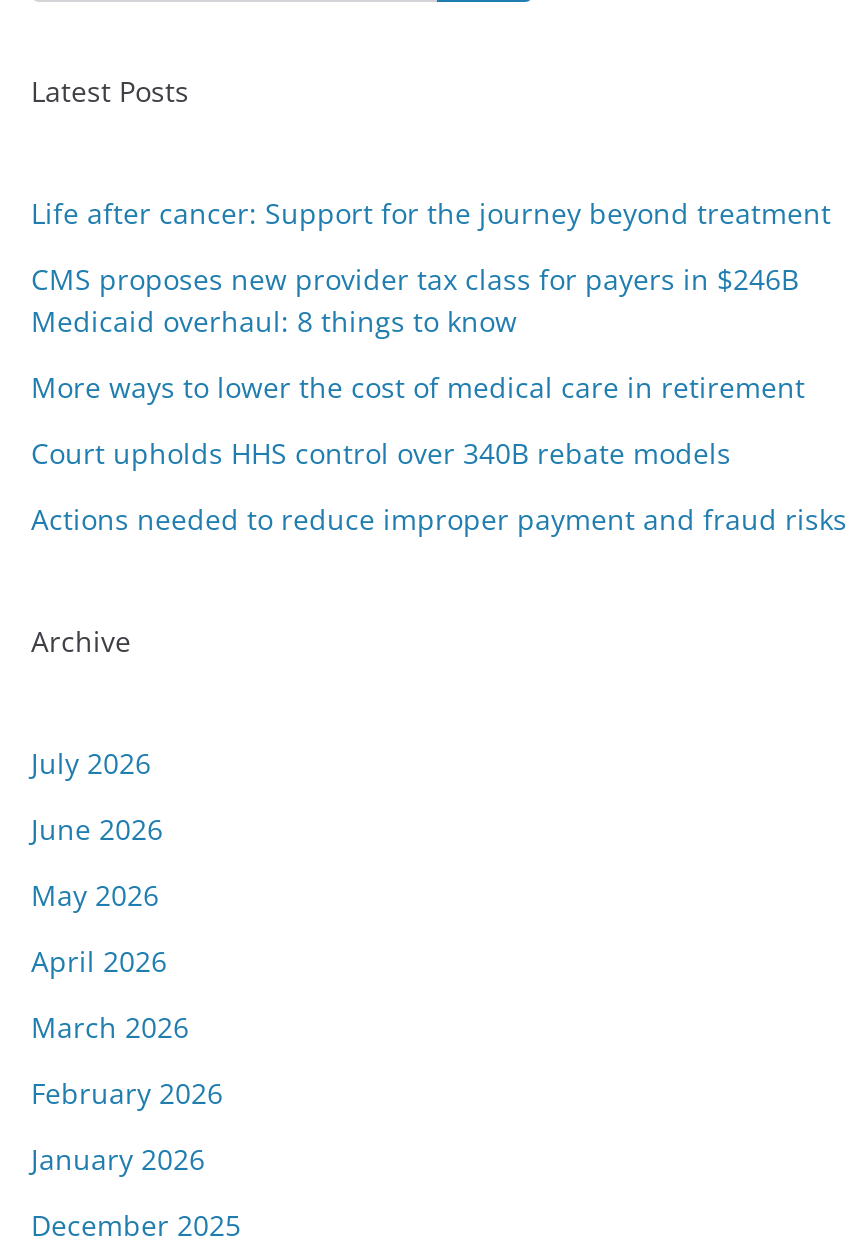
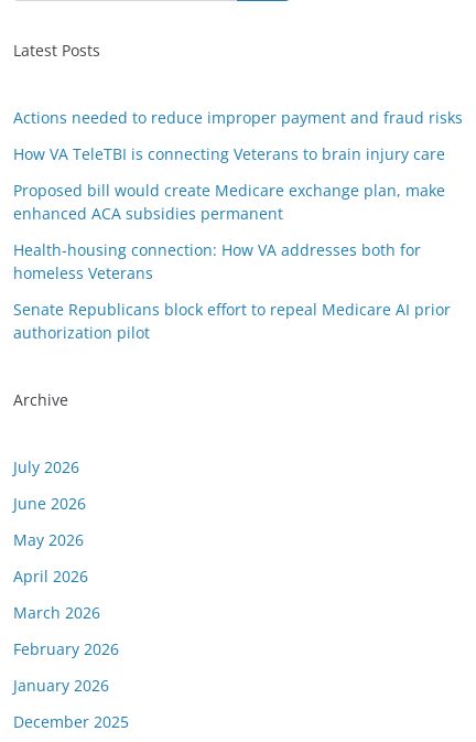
- Life after cancer: Support for the journey beyond treatment
- CMS proposes new provider tax class for payers in $246B
- Medicaid overhaul: 8 things to know
- More ways to lower the cost of medical care in retirement
- Court upholds HHS control over 340B rebate models

moved up: Actions needed to reduce improper payment and fraud risks

+ How VA TeleTBI is connecting Veterans to brain injury care
+ Proposed bill would create Medicare exchange plan, make
+ enhanced ACA subsidies permanent
+ Health-housing connection: How VA addresses both for
+ homeless Veterans
+ Senate Republicans block effort to repeal Medicare AI prior
+ authorization pilot
